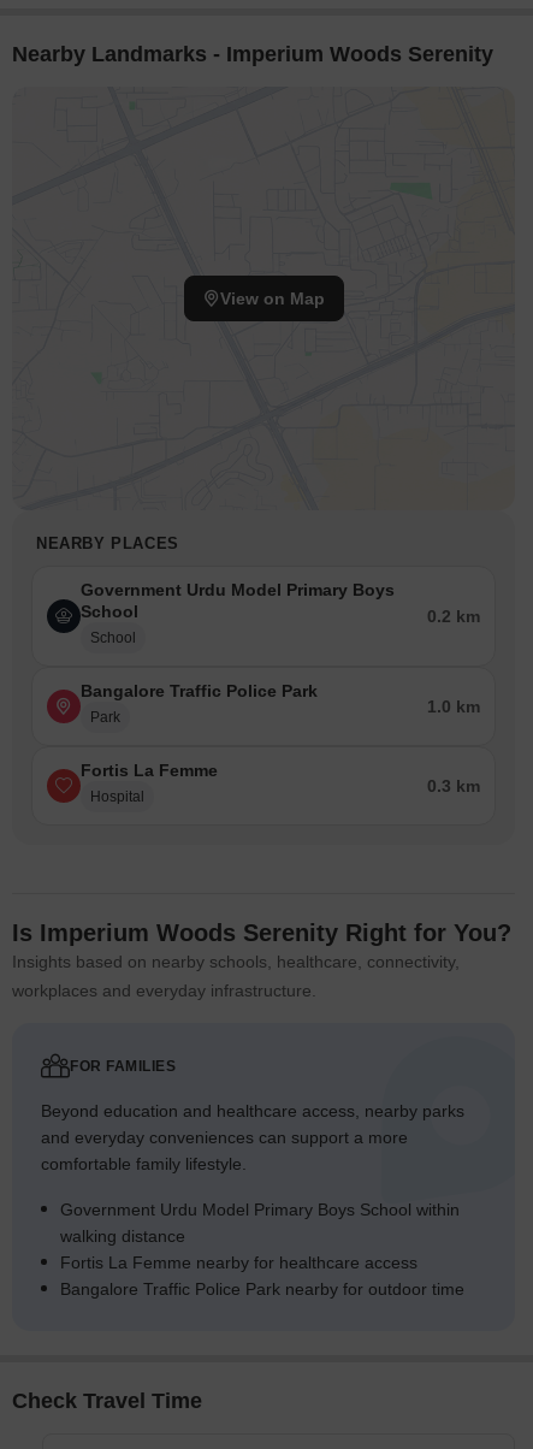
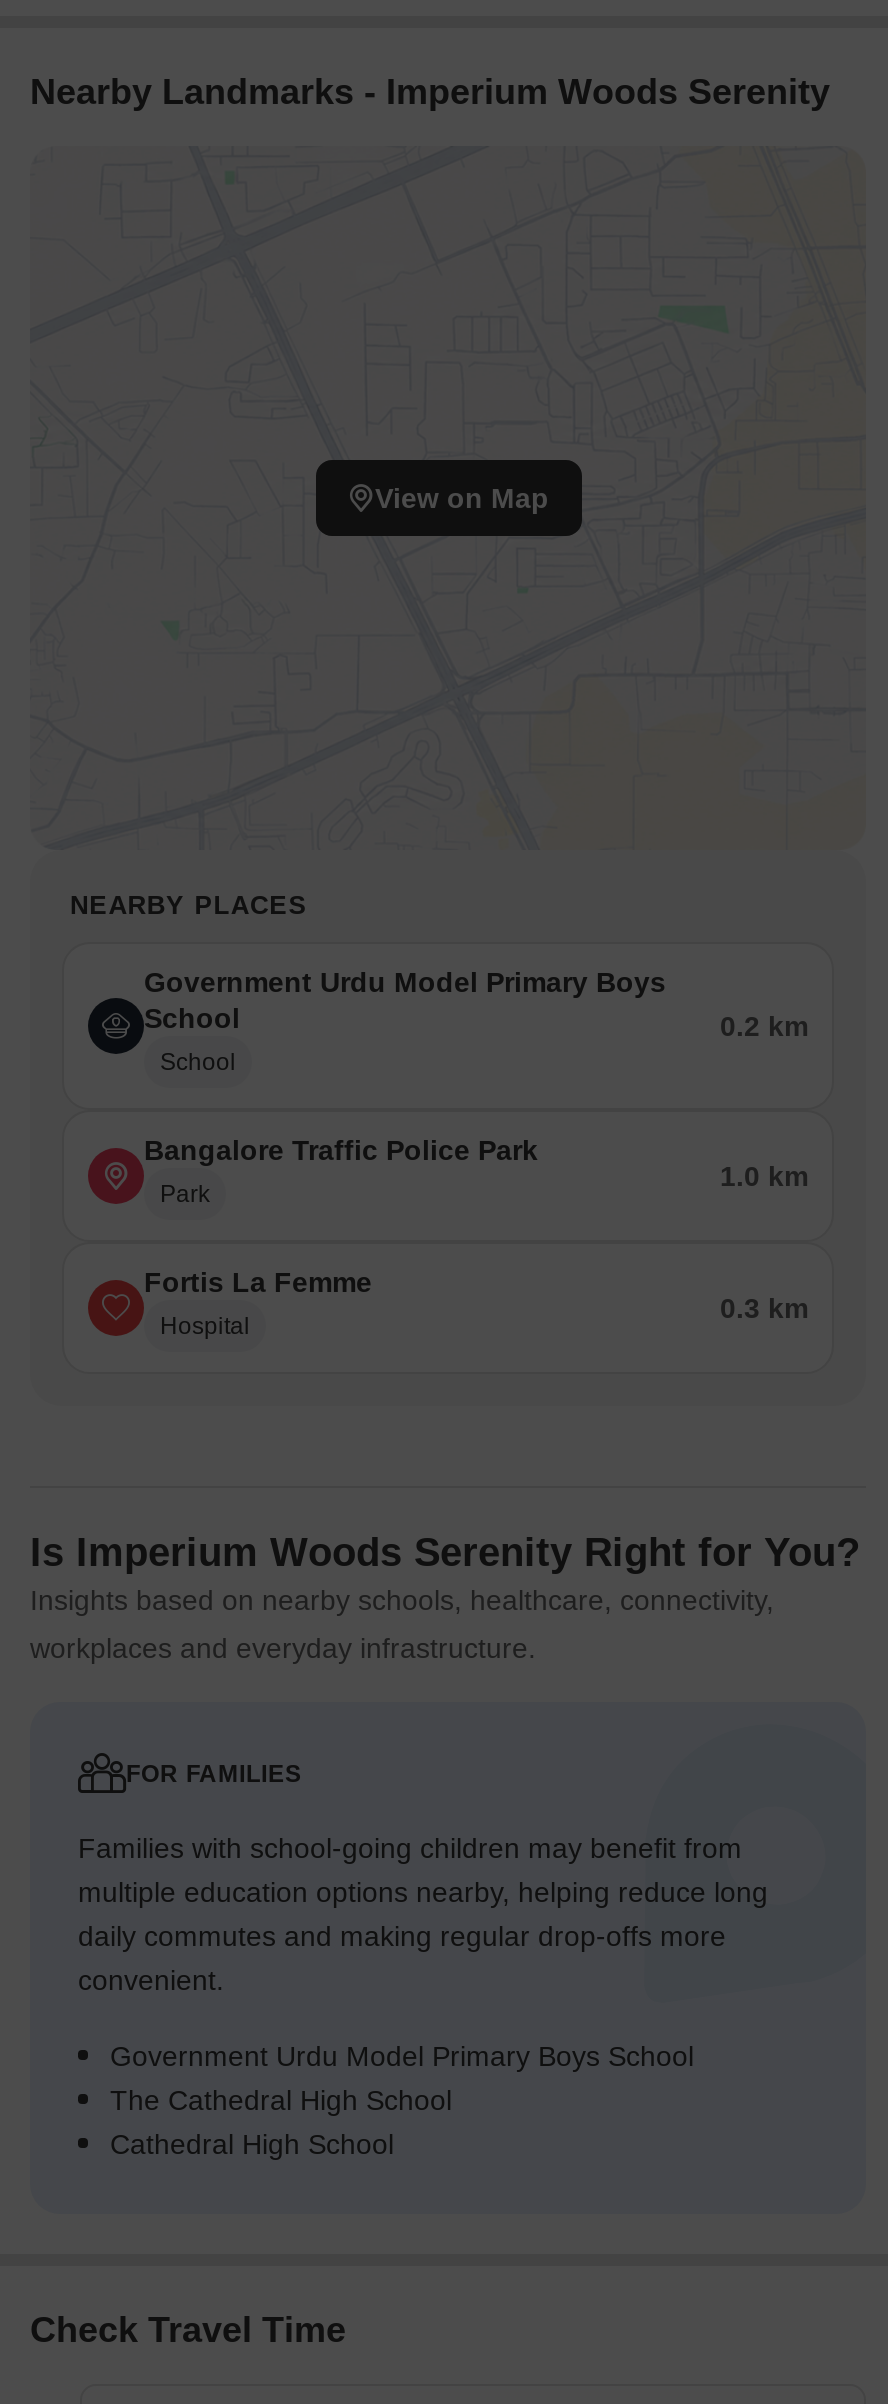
- Beyond education and healthcare access, nearby parks
- and everyday conveniences can support a more
- comfortable family lifestyle.
+ Families with school-going children may benefit from
+ multiple education options nearby, helping reduce long
+ daily commutes and making regular drop-offs more
+ convenient.

- Government Urdu Model Primary Boys School within
- walking distance
- Fortis La Femme nearby for healthcare access
- Bangalore Traffic Police Park nearby for outdoor time
+ Government Urdu Model Primary Boys School
+ The Cathedral High School
+ Cathedral High School
